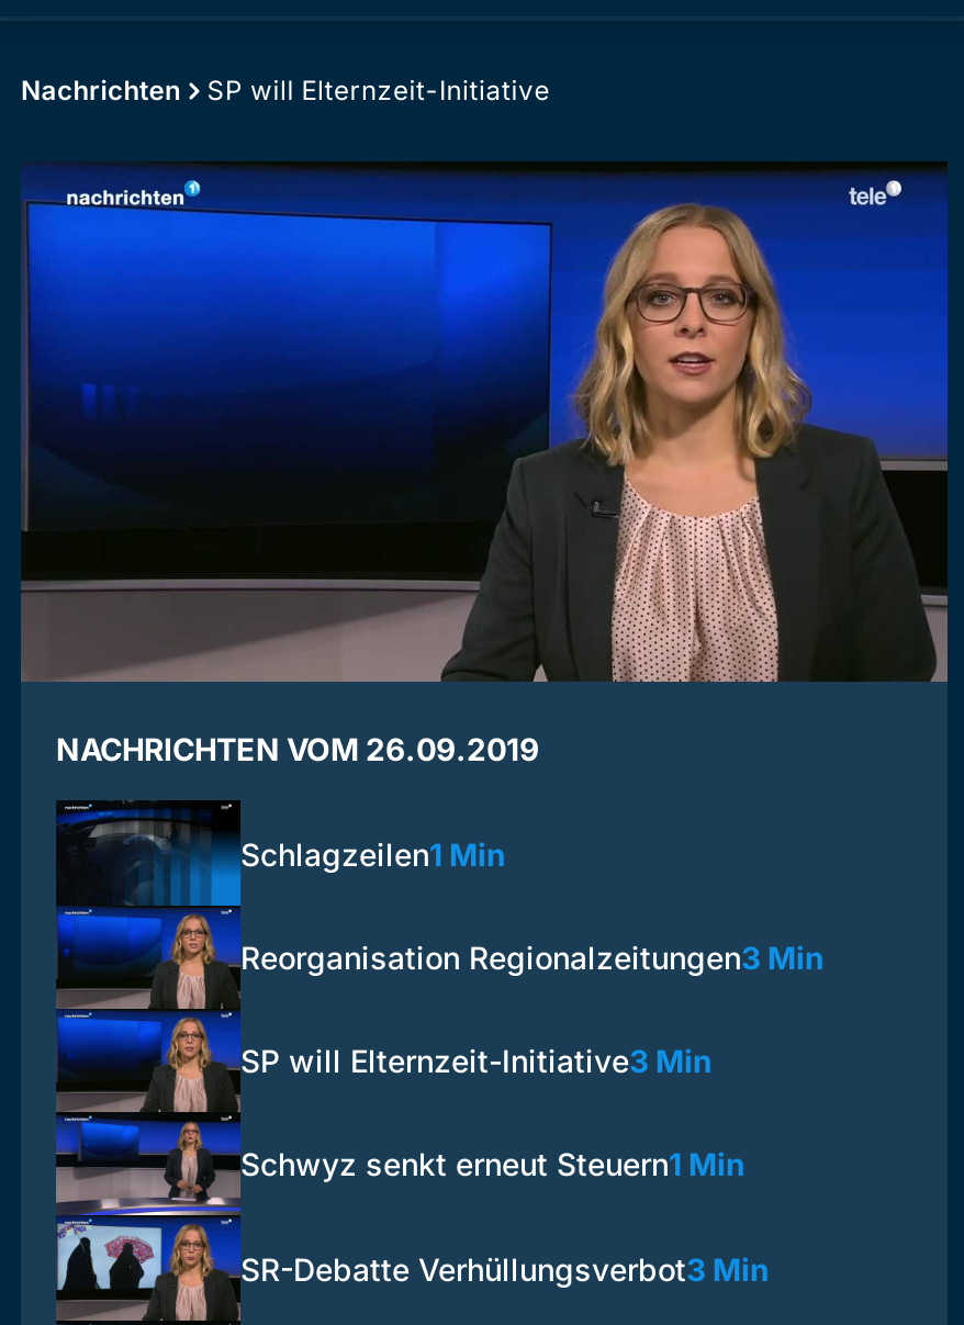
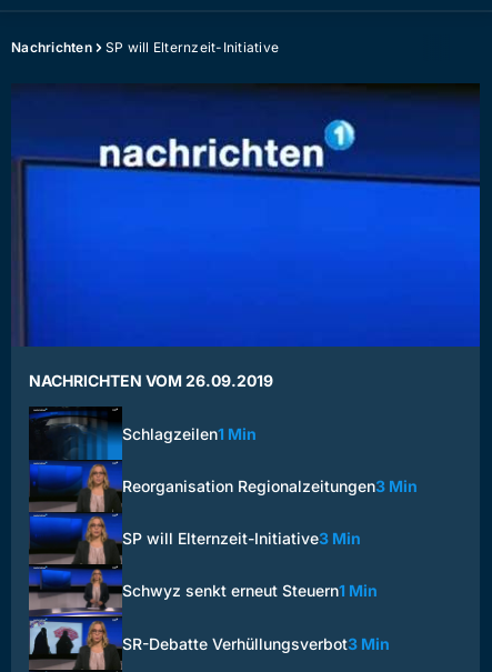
- [image]
+ [image]
